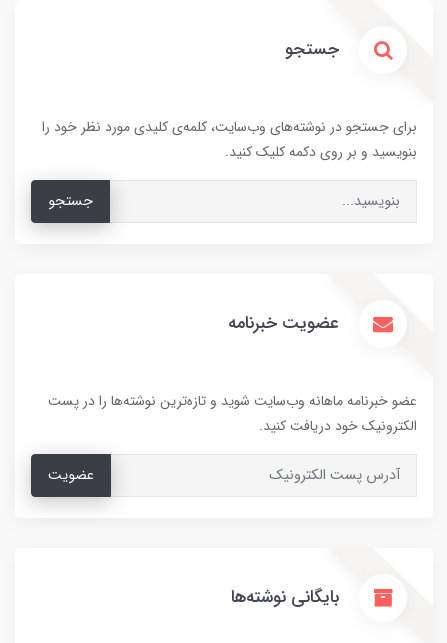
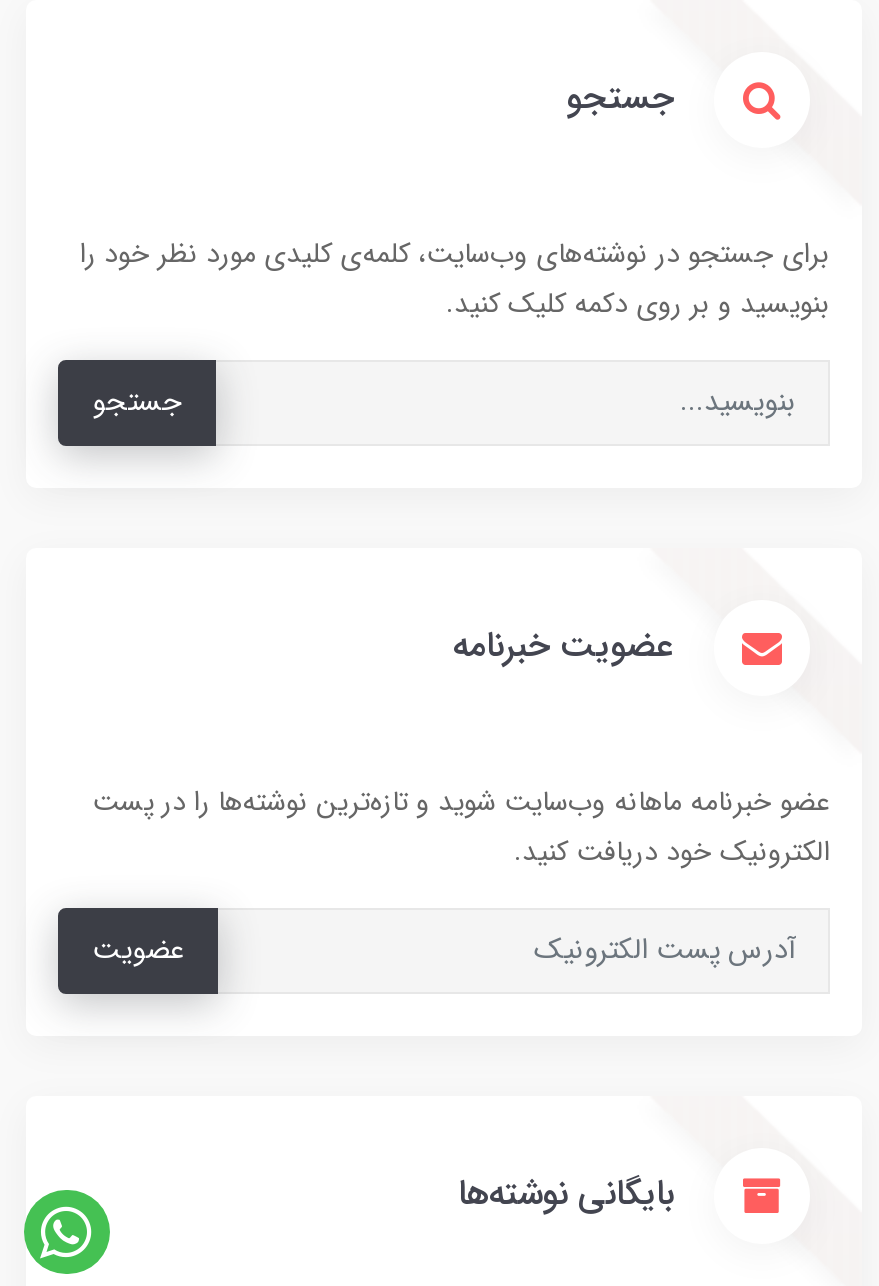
+ [image]
